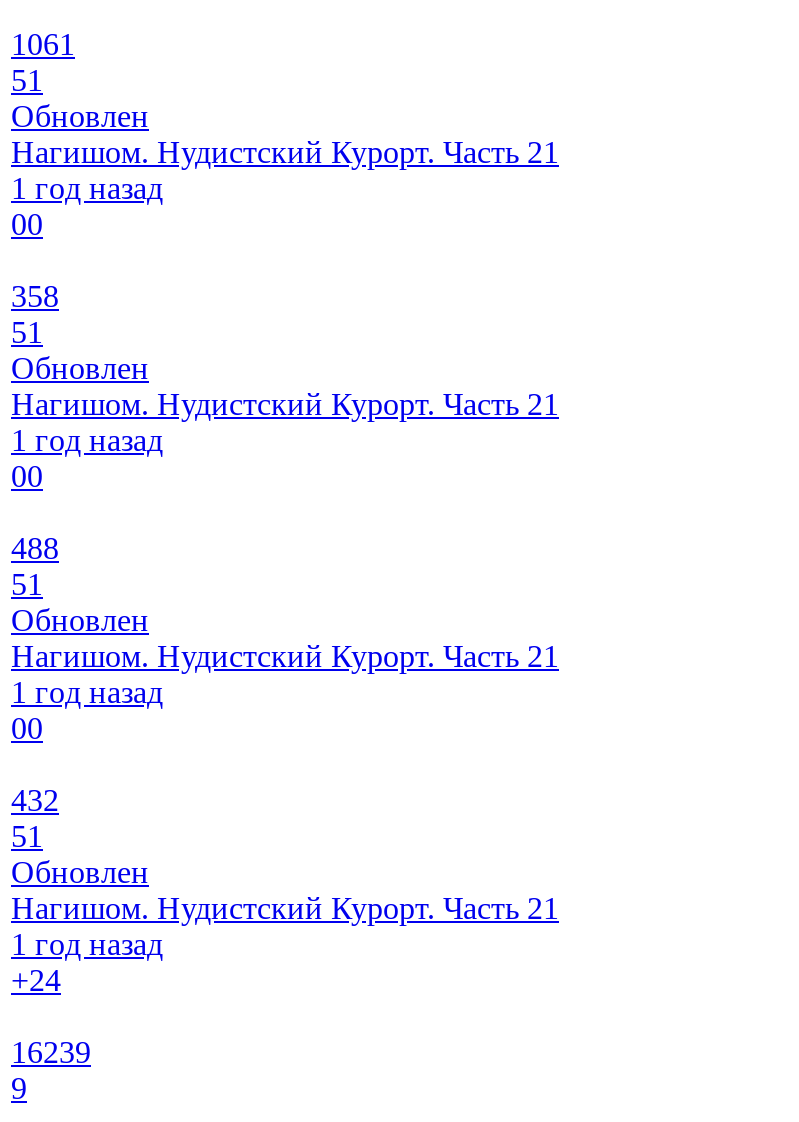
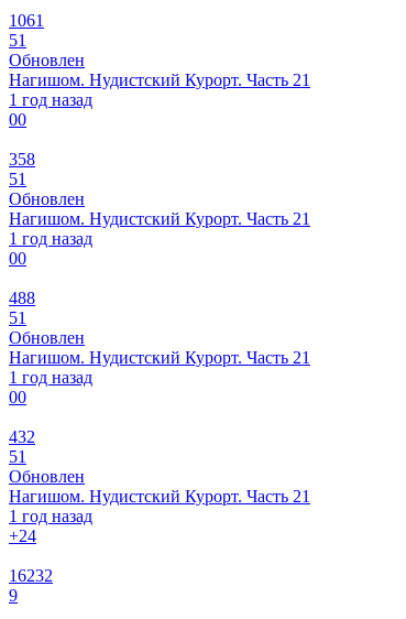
- 16239
+ 16232
